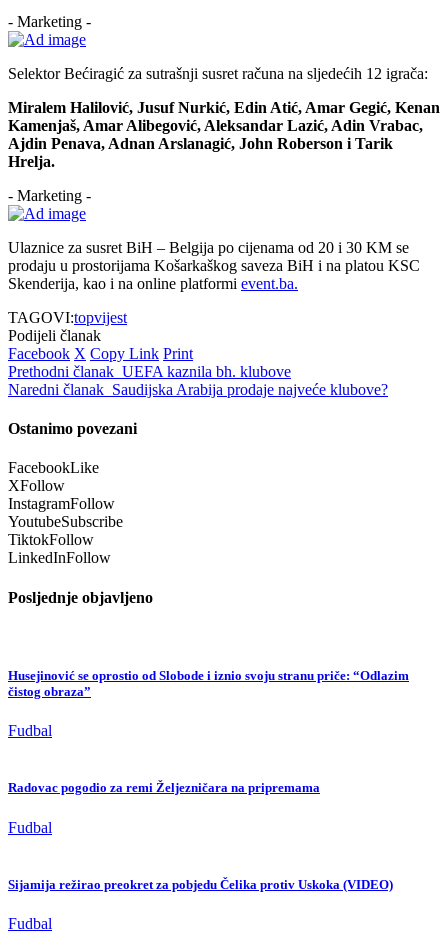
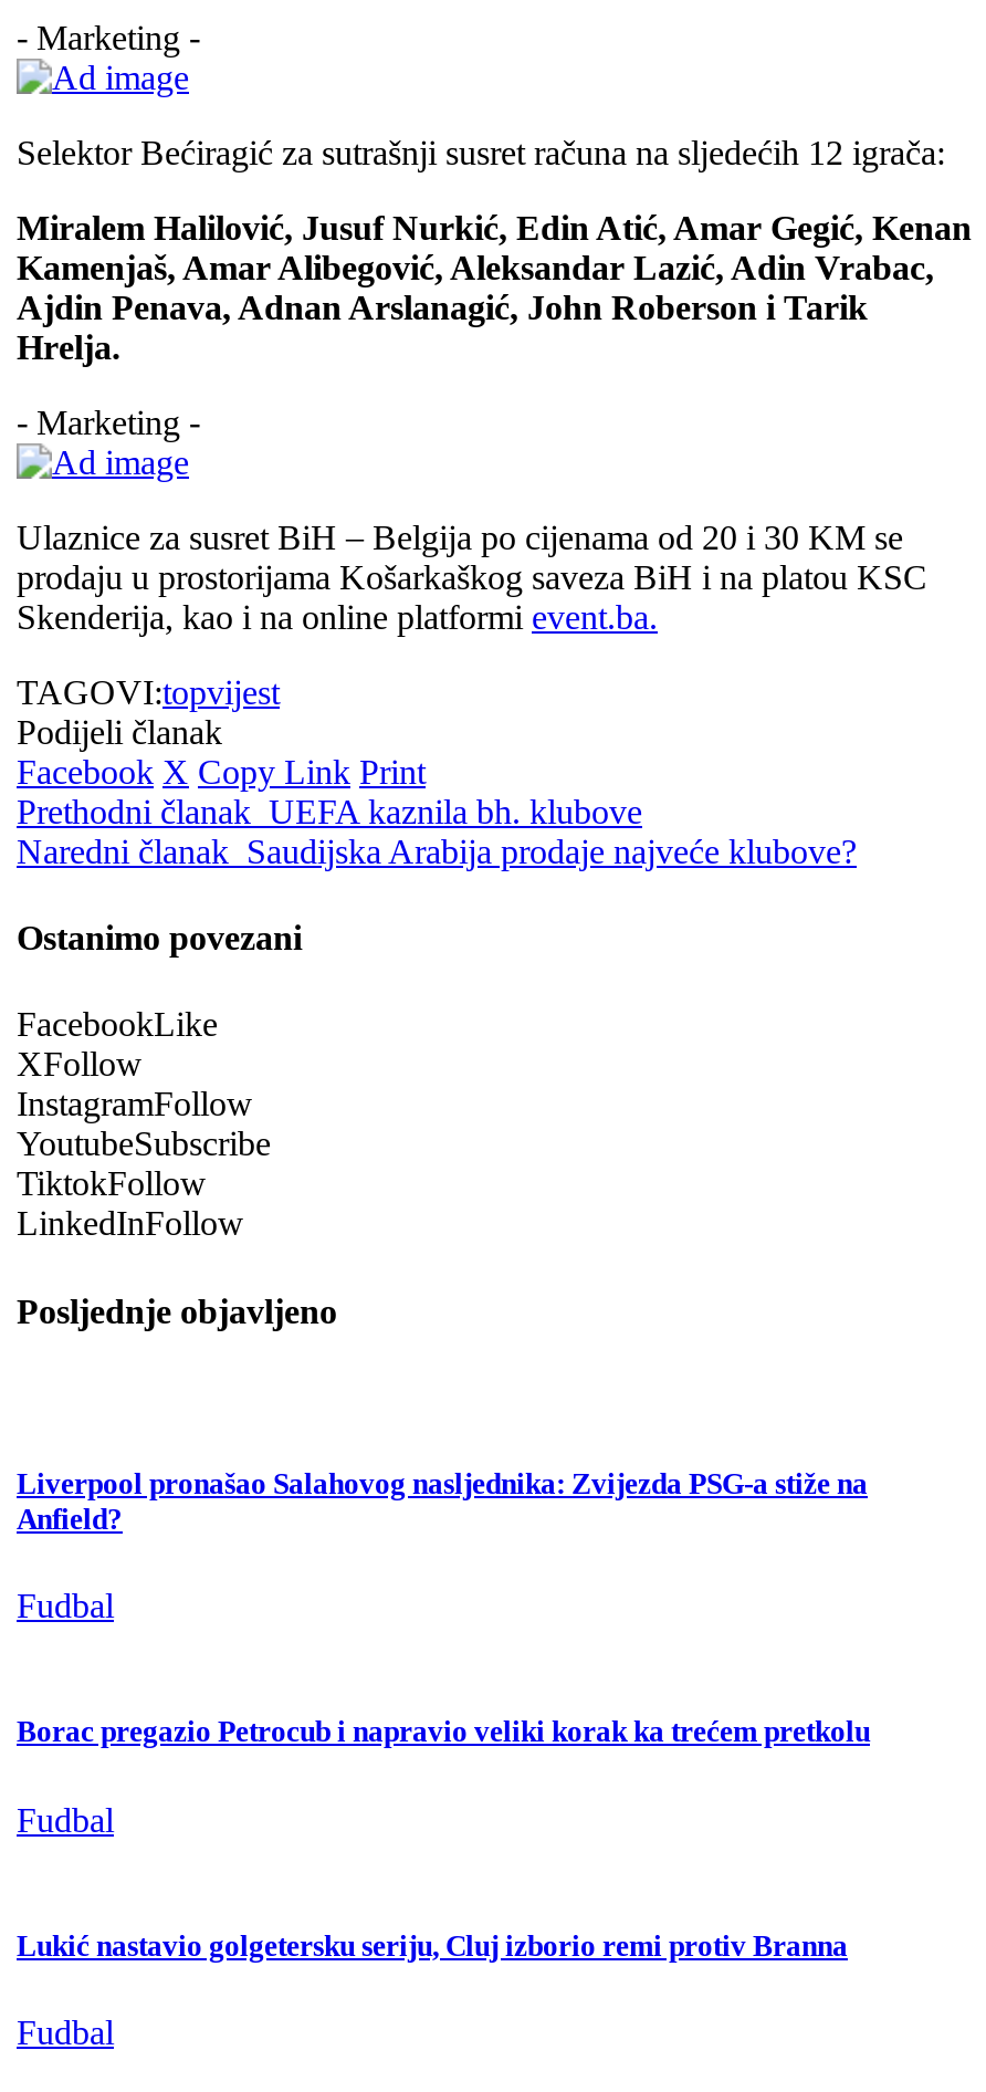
- Husejinović se oprostio od Slobode i iznio svoju stranu priče: “Odlazim
- čistog obraza”
+ Liverpool pronašao Salahovog nasljednika: Zvijezda PSG-a stiže na
+ Anfield?

- Radovac pogodio za remi Željezničara na pripremama
+ Borac pregazio Petrocub i napravio veliki korak ka trećem pretkolu

- Sijamija režirao preokret za pobjedu Čelika protiv Uskoka (VIDEO)
+ Lukić nastavio golgetersku seriju, Cluj izborio remi protiv Branna
